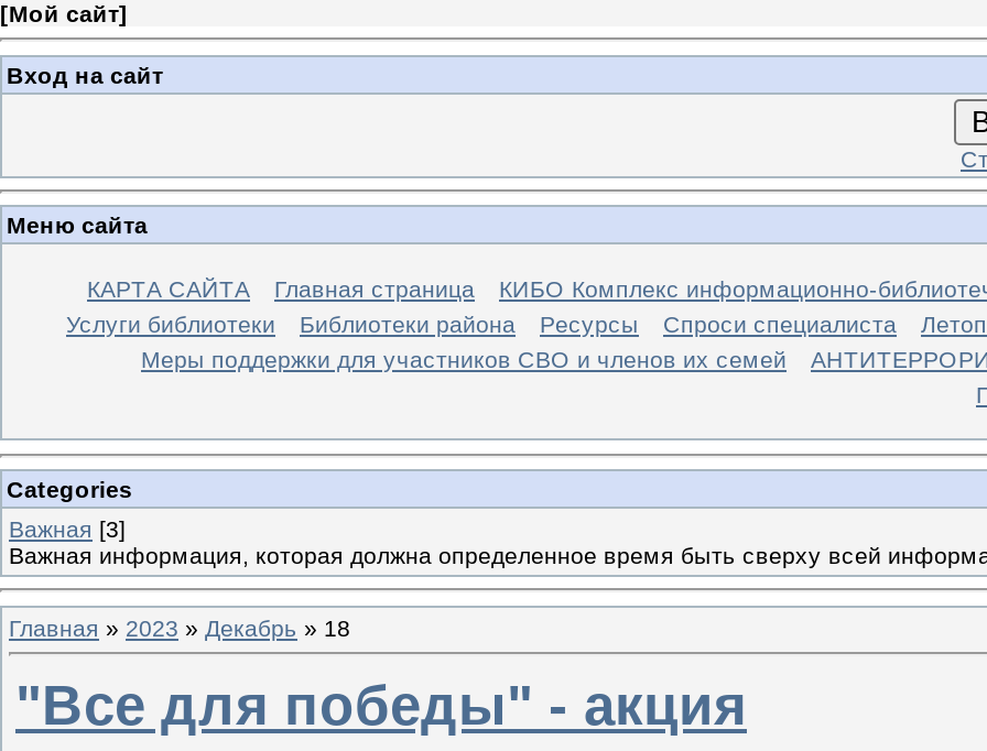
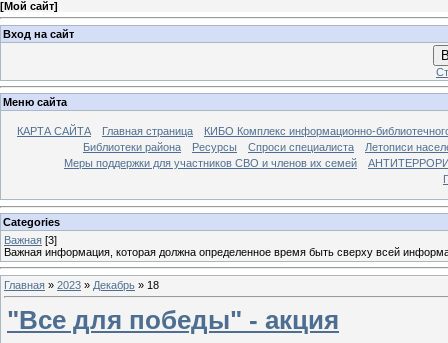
- Услуги библиотеки
